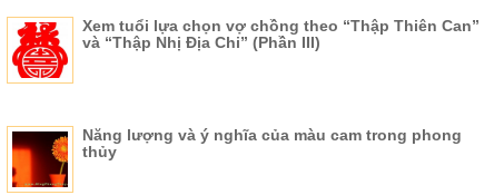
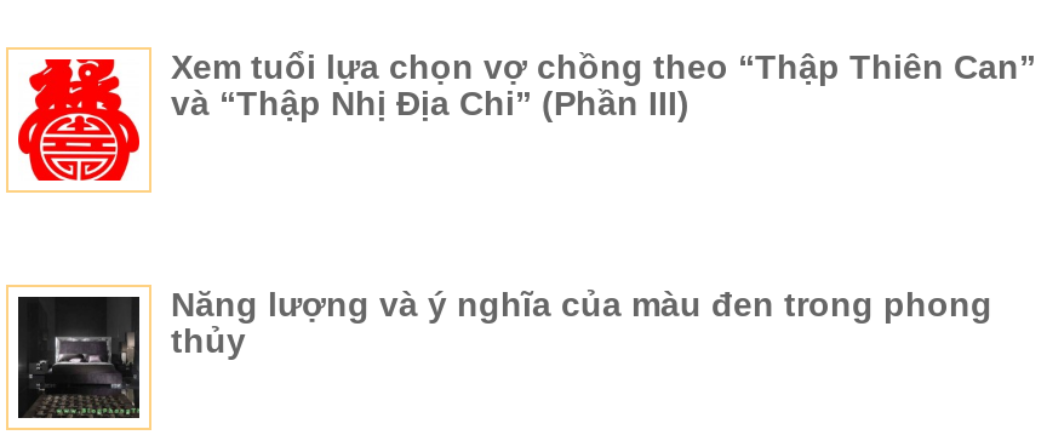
- [image]
- Năng lượng và ý nghĩa của màu cam trong phong
+ [image]
+ Năng lượng và ý nghĩa của màu đen trong phong
